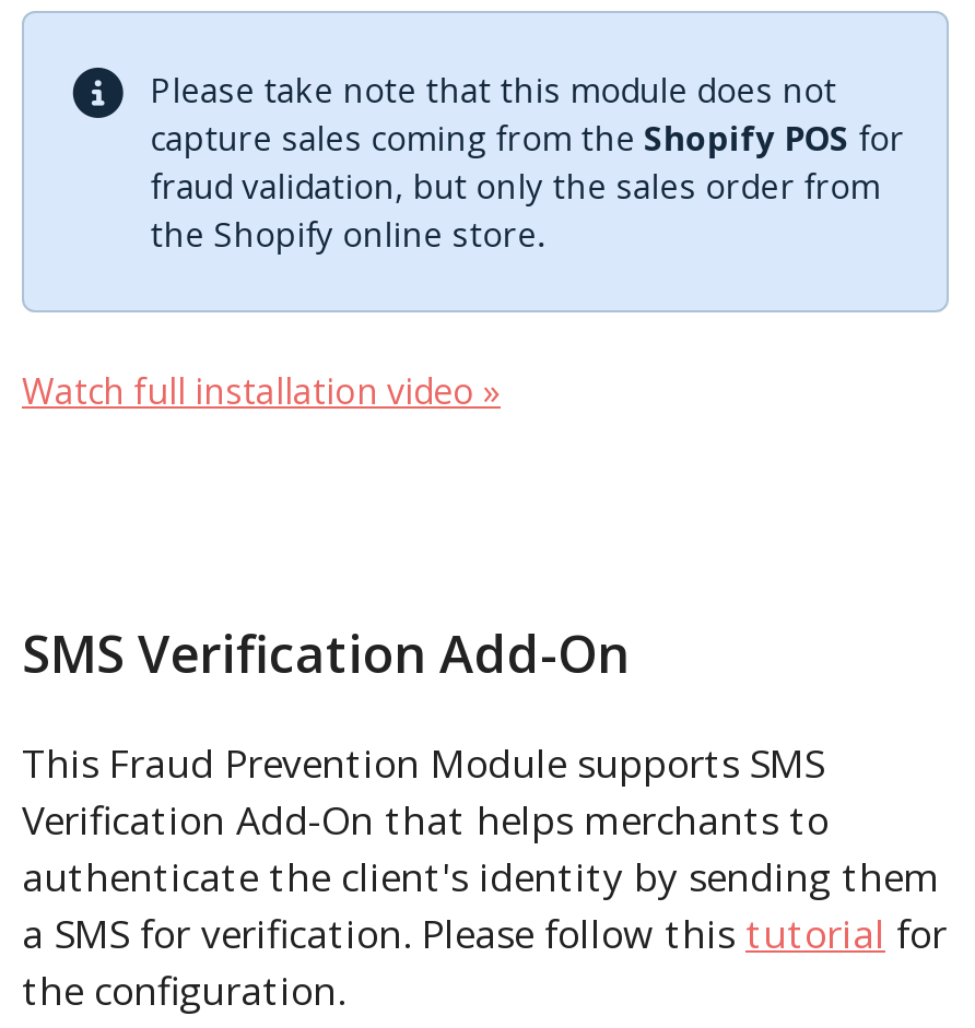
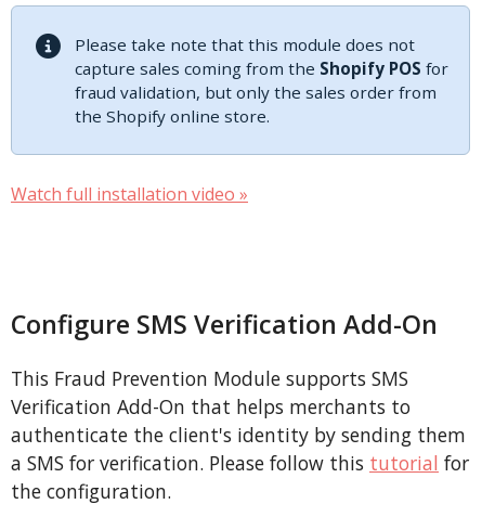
- SMS Verification Add-On
+ Configure SMS Verification Add-On
